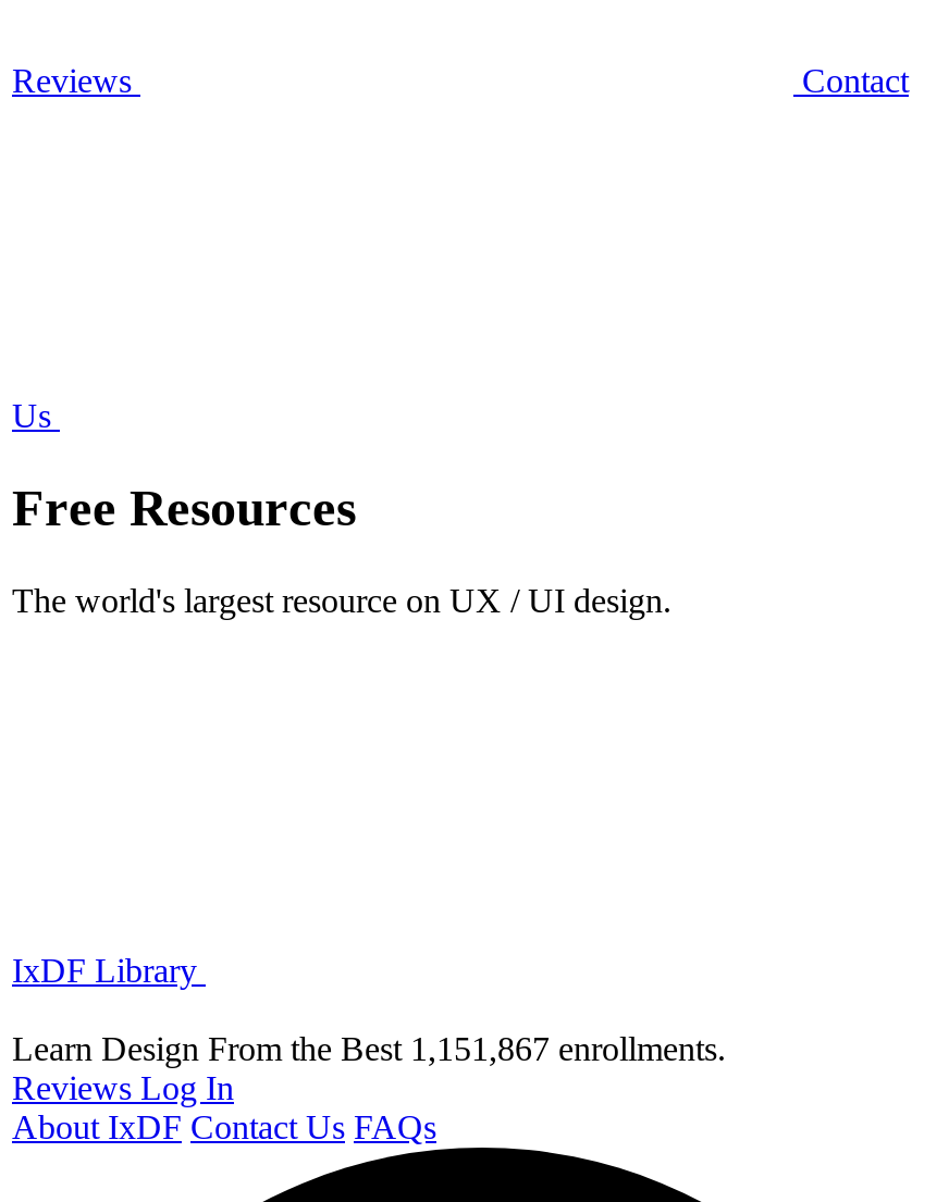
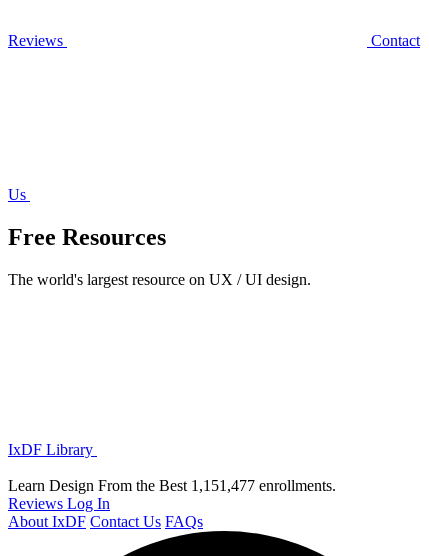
- Learn Design From the Best 1,151,867 enrollments.
+ Learn Design From the Best 1,151,477 enrollments.
